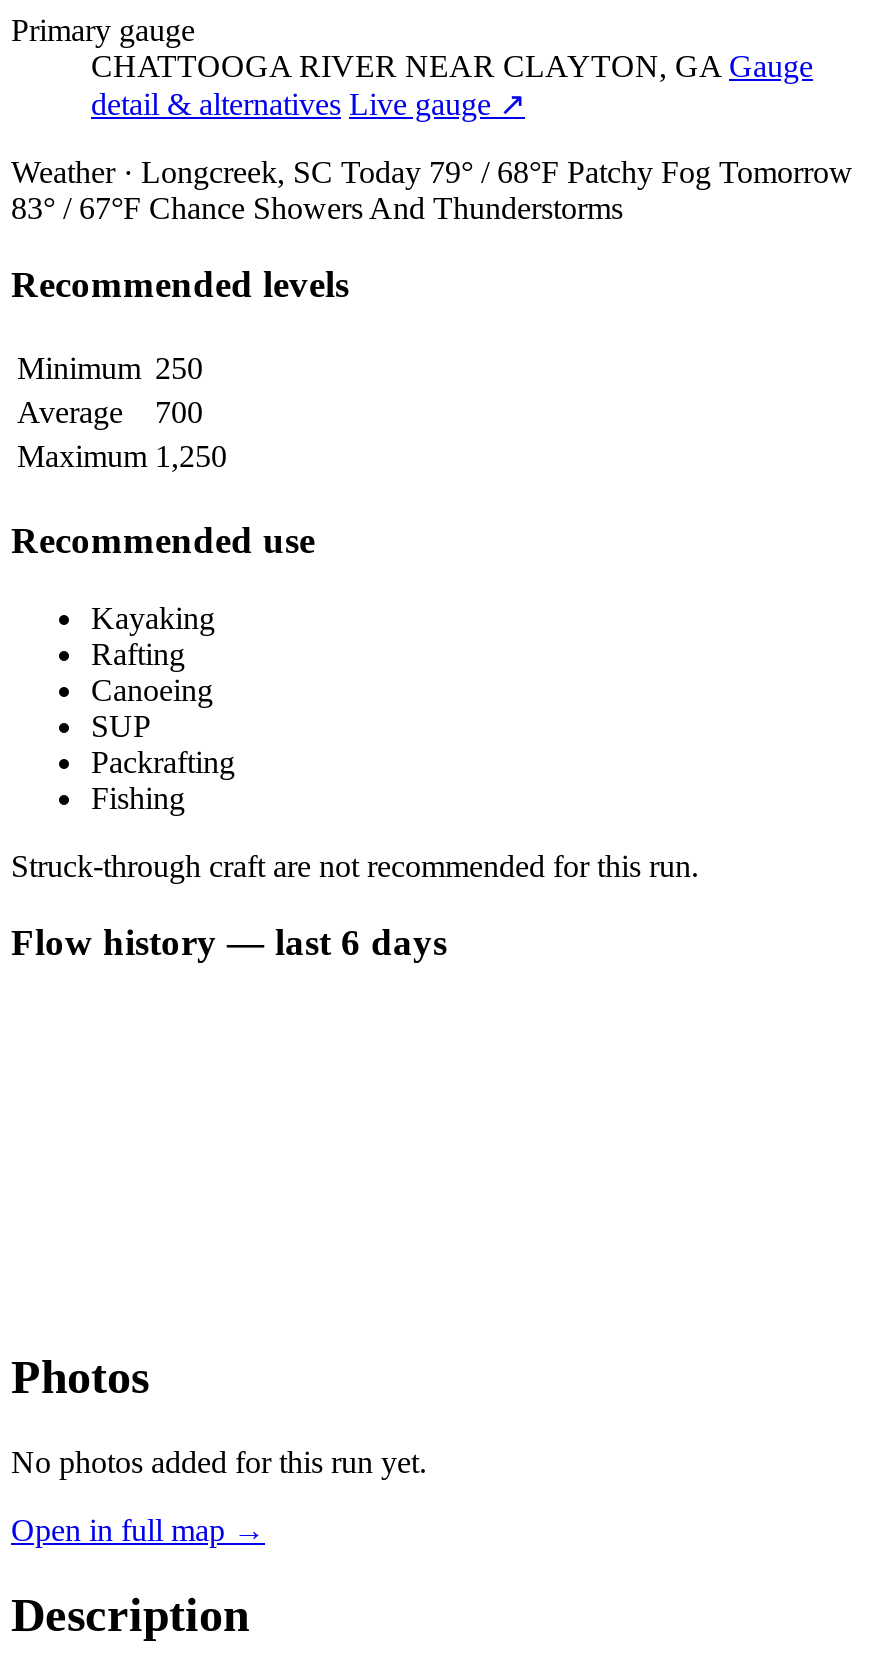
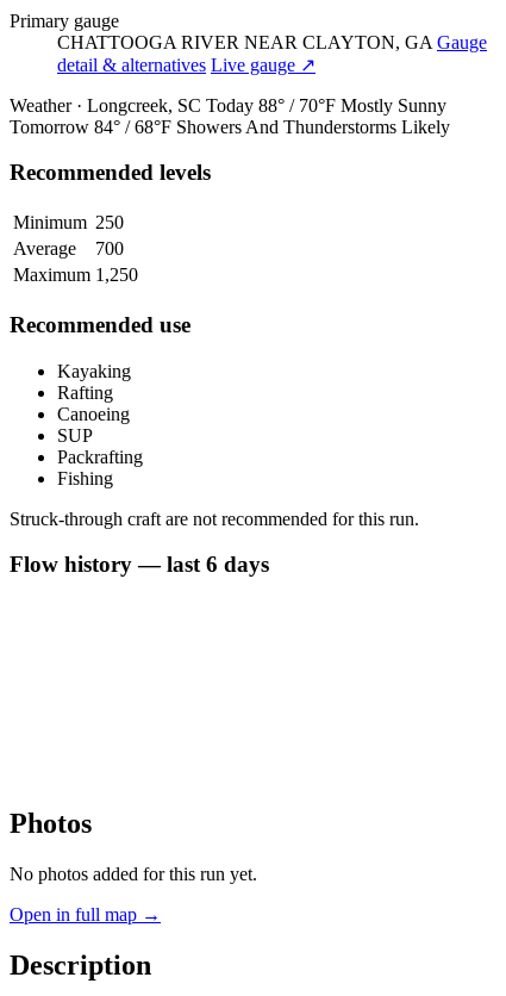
- Weather · Longcreek, SC Today 79° / 68°F Patchy Fog Tomorrow
- 83° / 67°F Chance Showers And Thunderstorms
+ Weather · Longcreek, SC Today 88° / 70°F Mostly Sunny
+ Tomorrow 84° / 68°F Showers And Thunderstorms Likely
